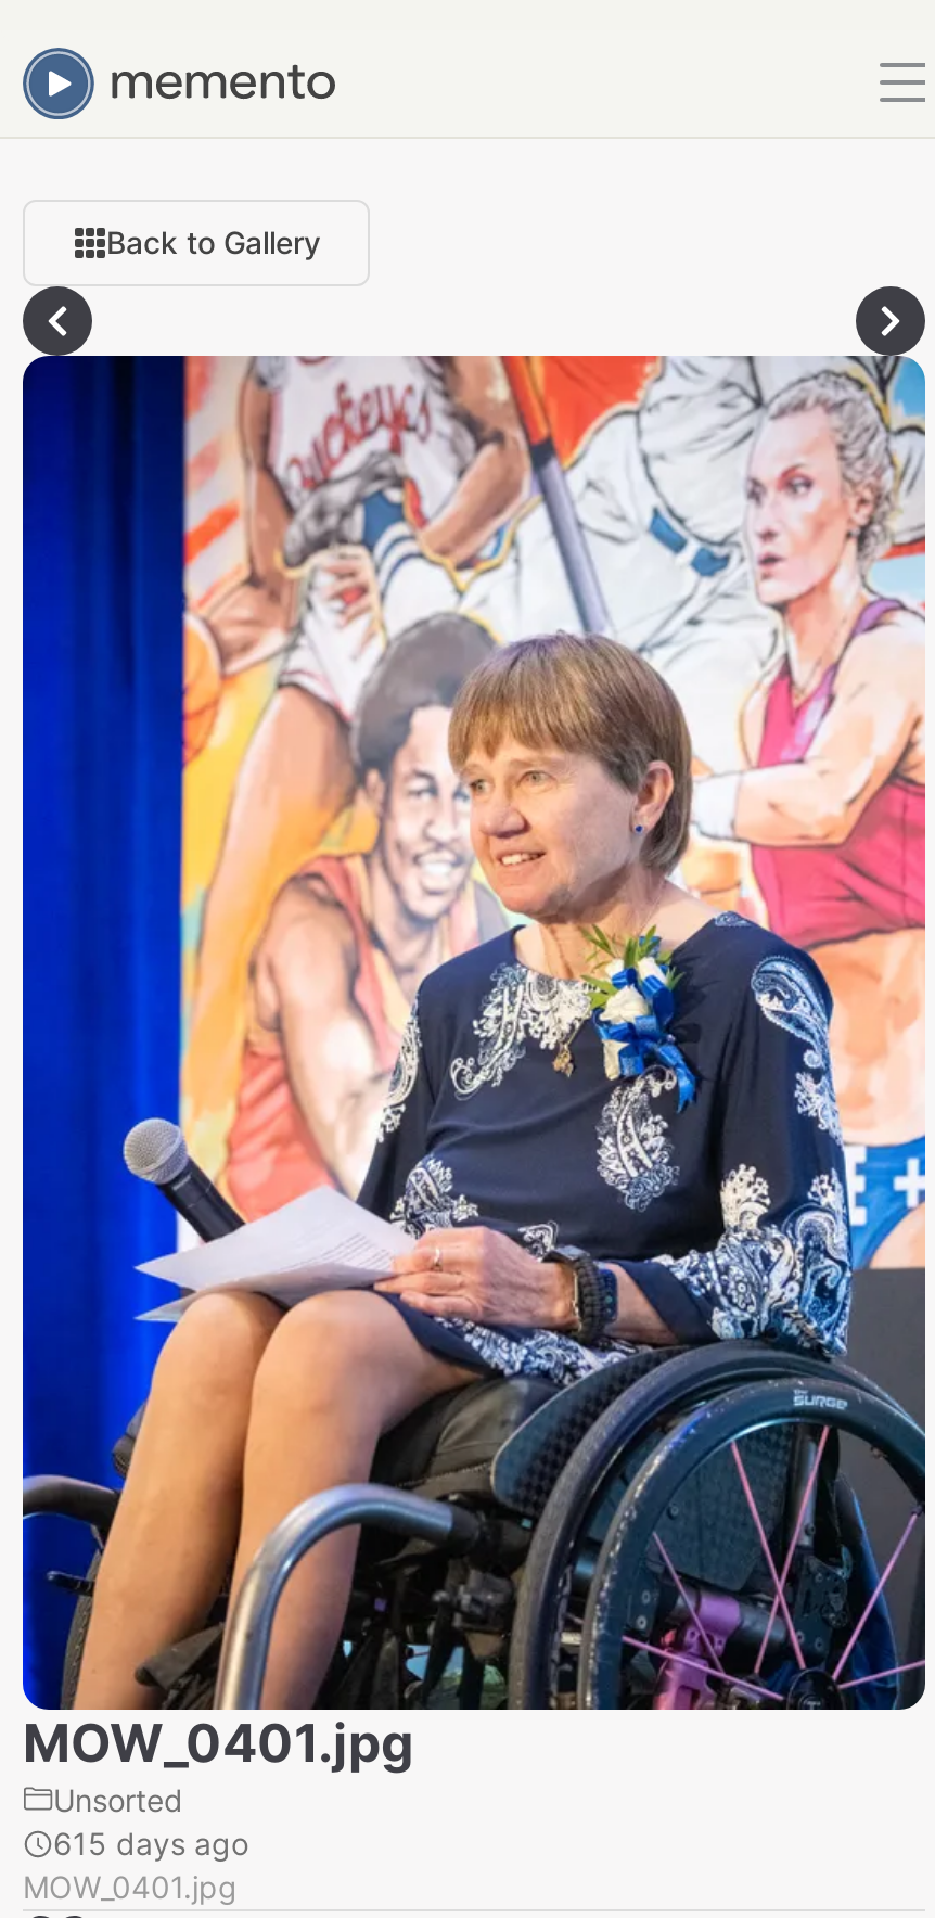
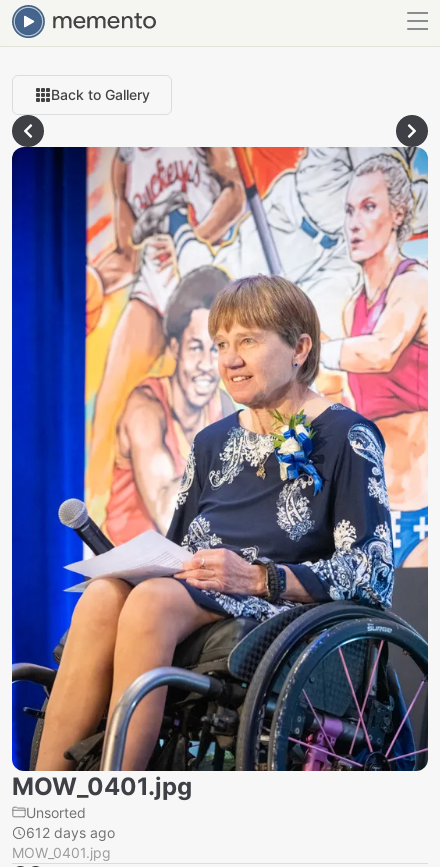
- 615 days ago
+ 612 days ago
